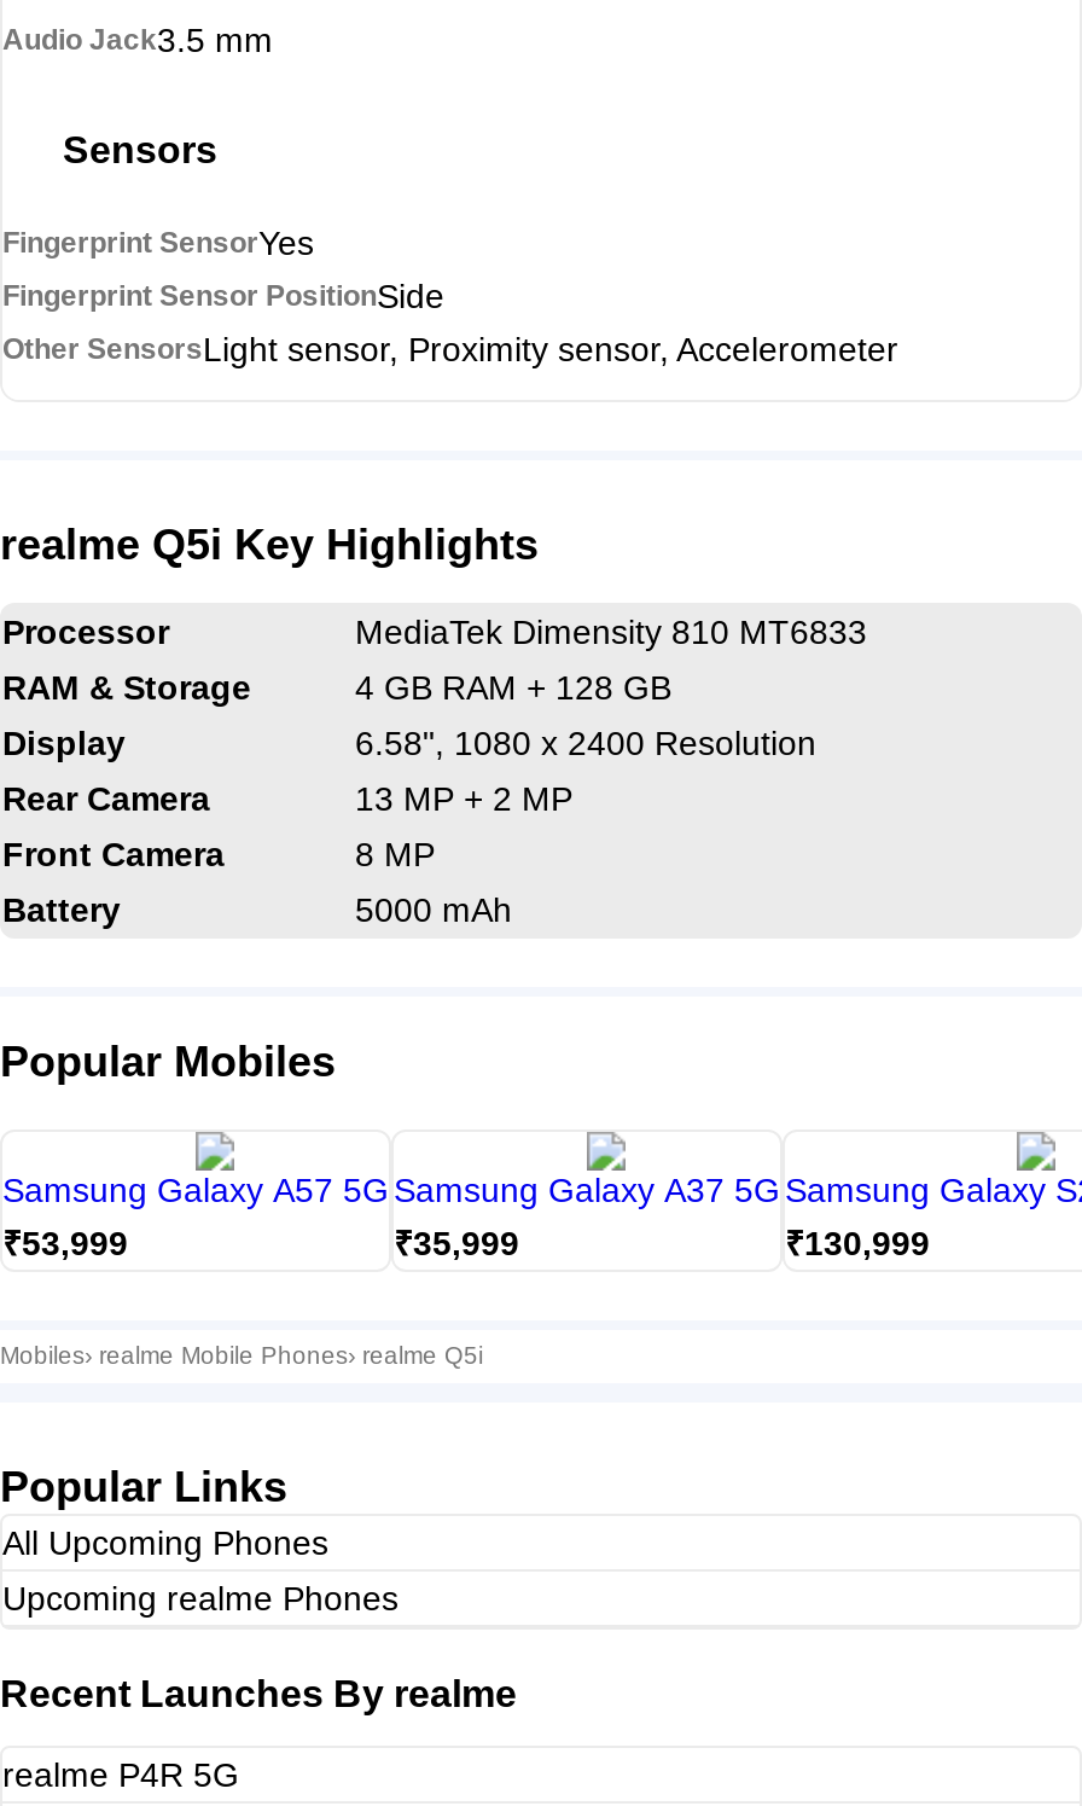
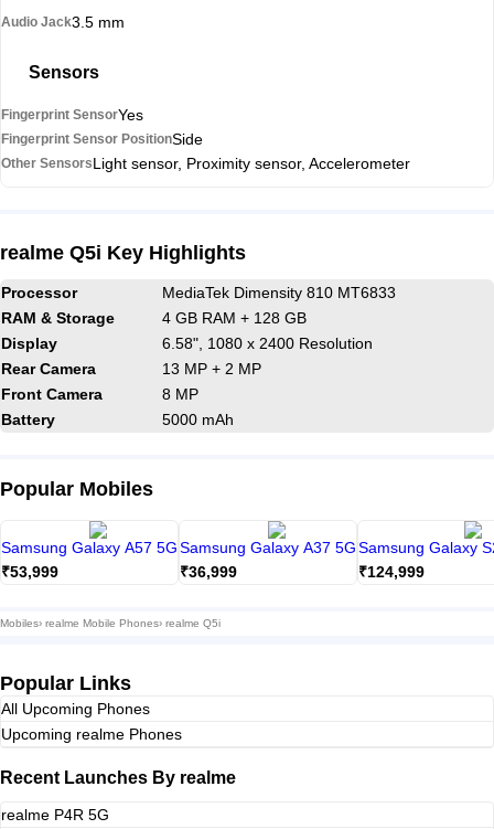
- ₹35,999
+ ₹36,999

- ₹130,999
+ ₹124,999
